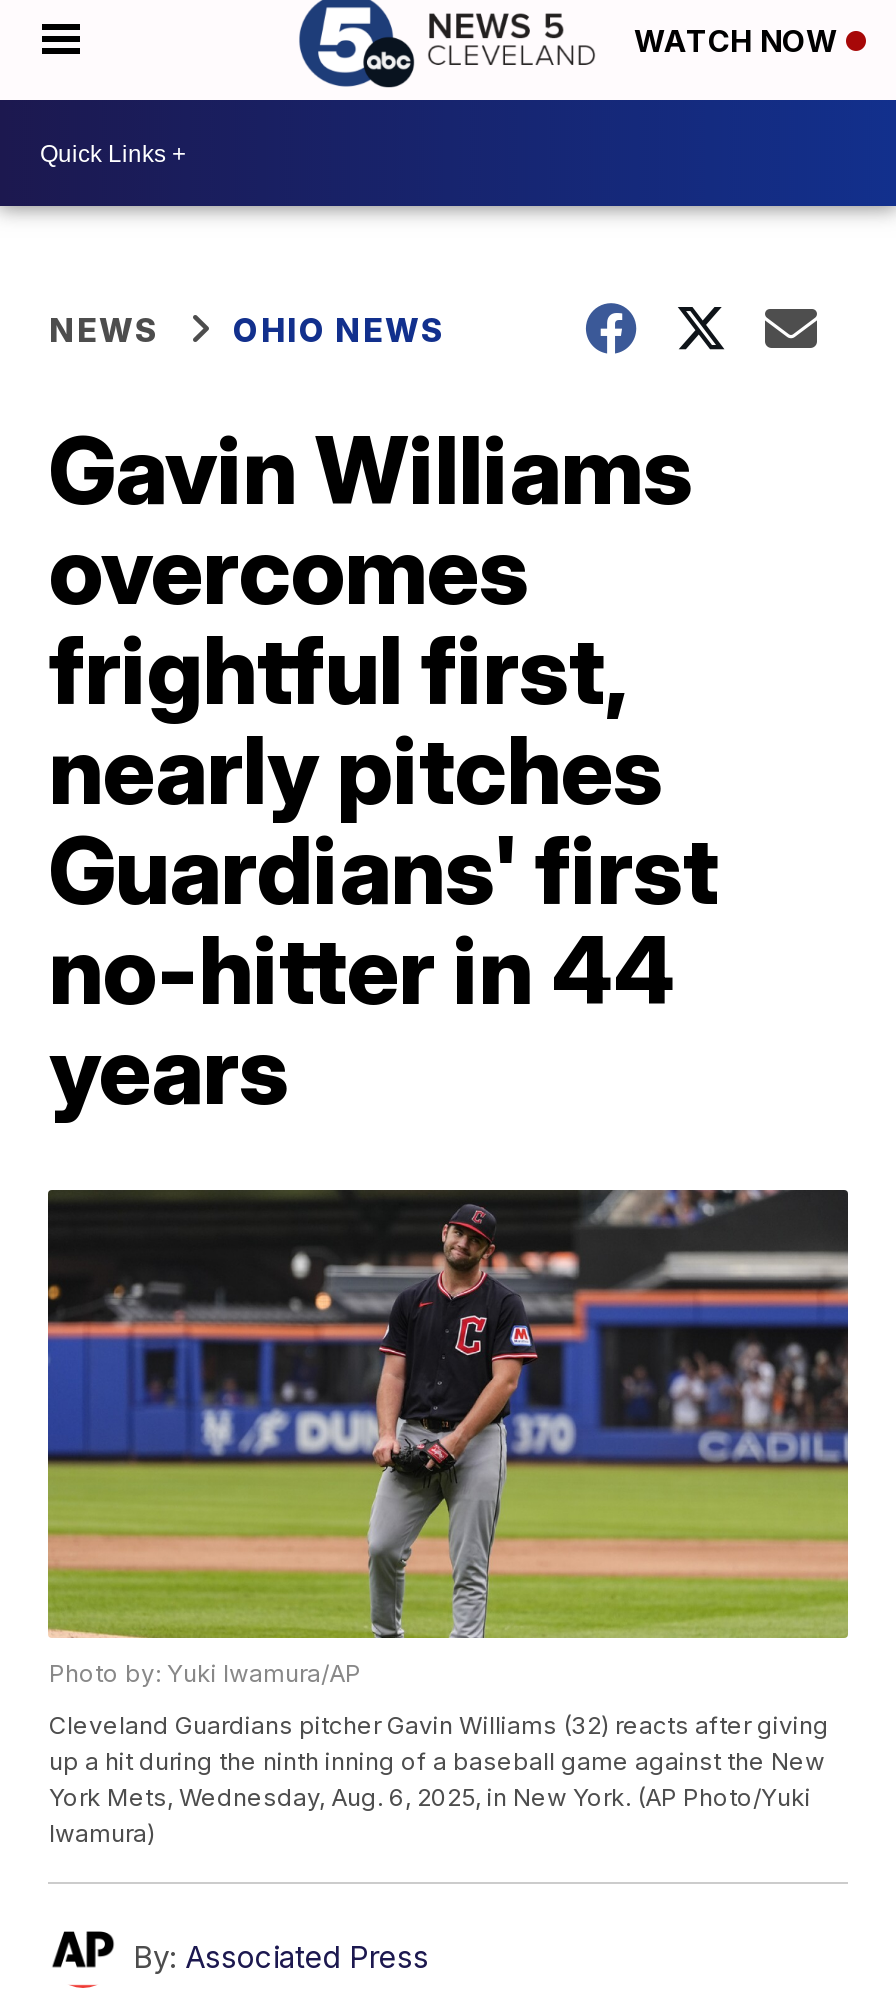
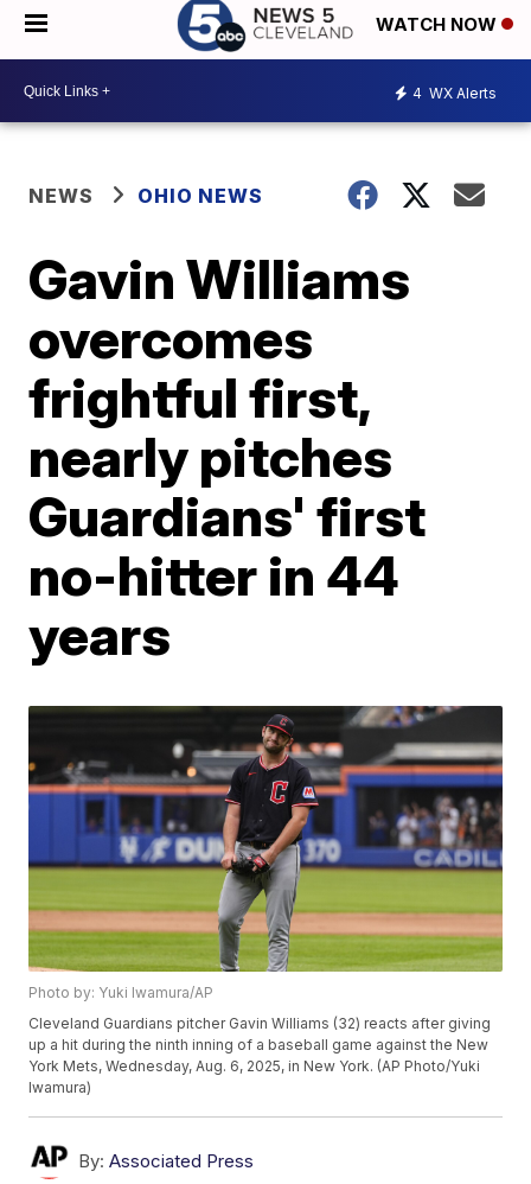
+ 4 WX Alerts
